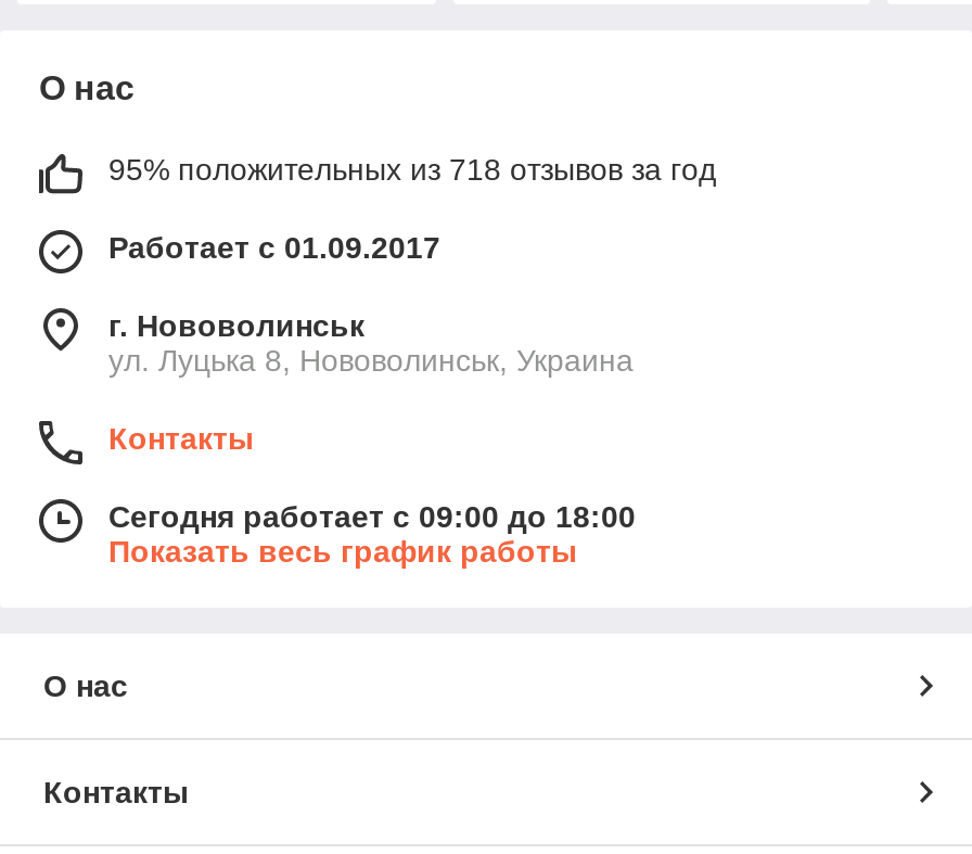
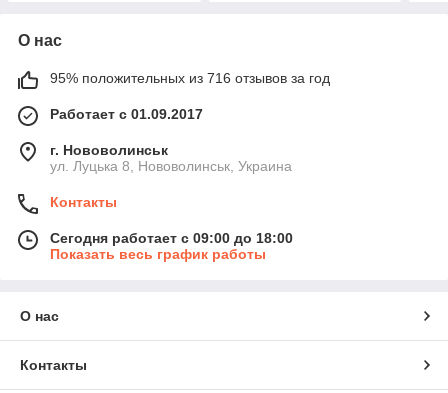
- 95% положительных из 718 отзывов за год
+ 95% положительных из 716 отзывов за год
